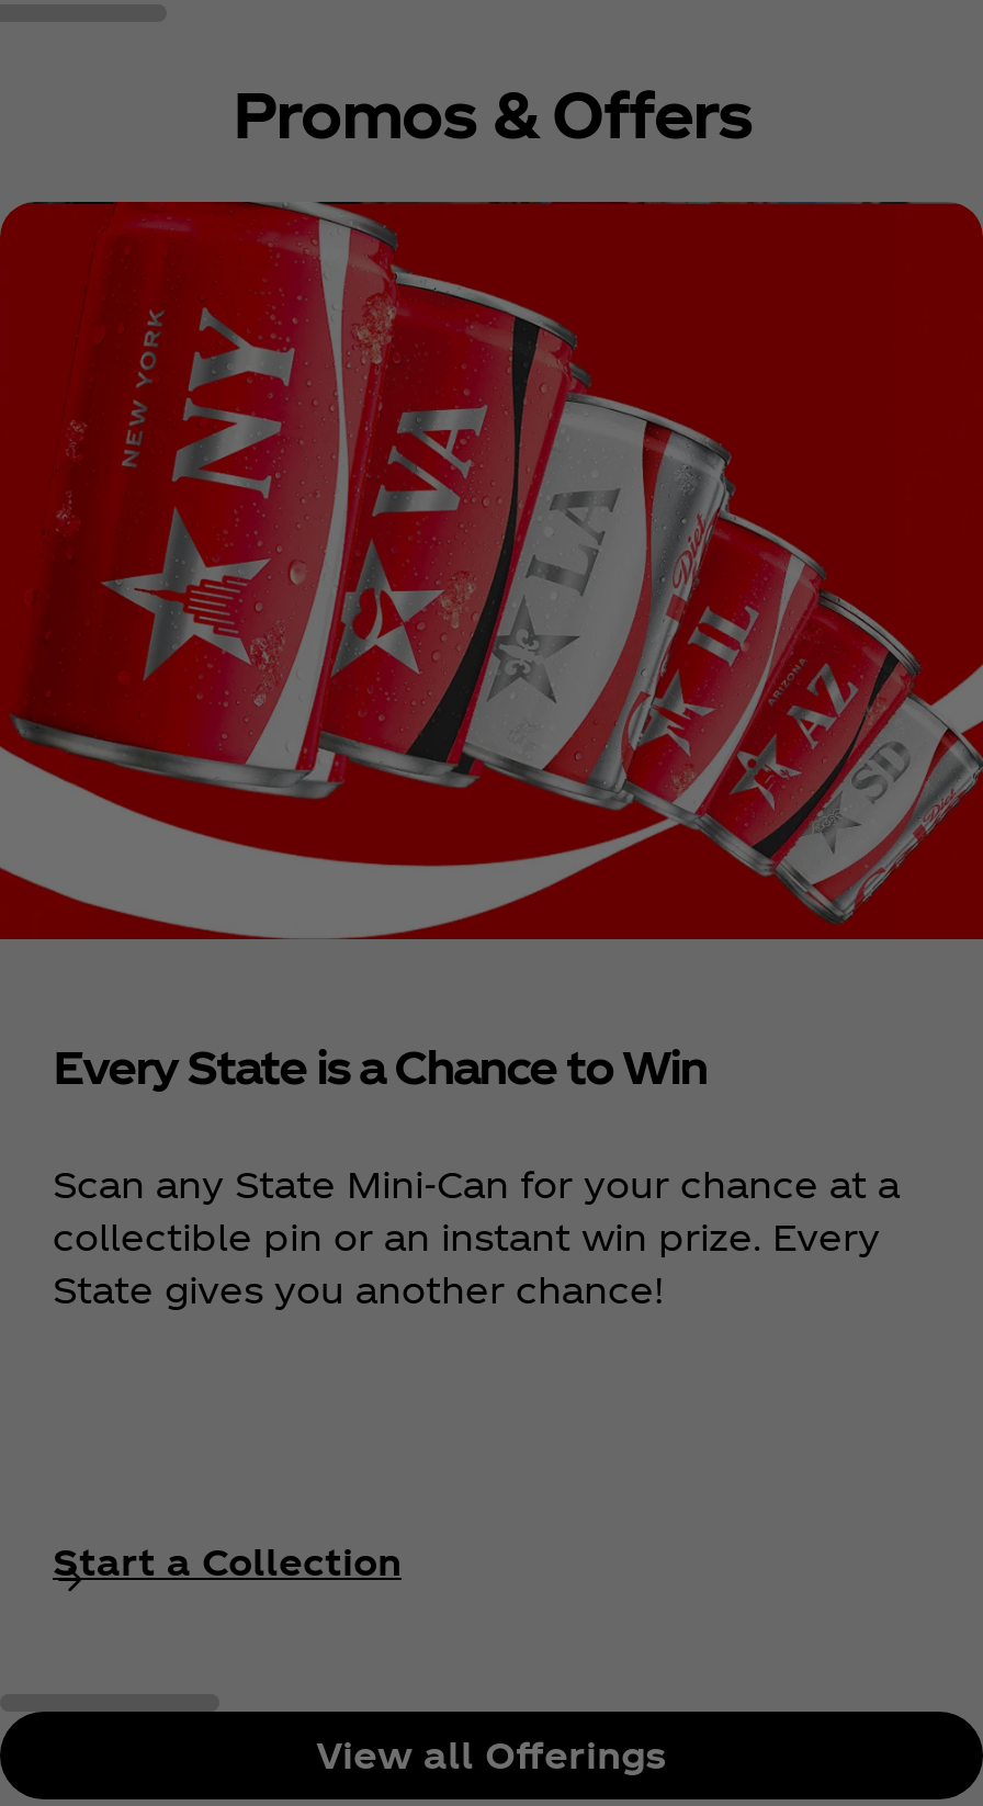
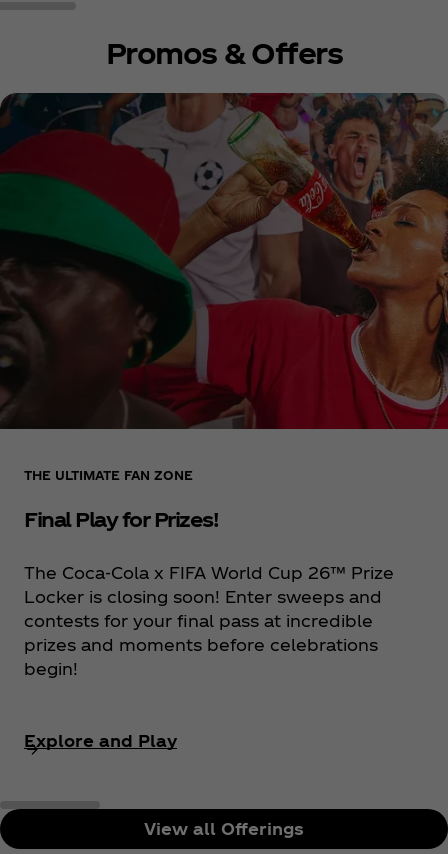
- [image]
+ [image]

- Every State is a Chance to Win
- Scan any State Mini-Can for your chance at a
- collectible pin or an instant win prize. Every
- State gives you another chance!
+ THE ULTIMATE FAN ZONE
+ Final Play for Prizes!
+ The Coca‑Cola x FIFA World Cup 26™ Prize
+ Locker is closing soon! Enter sweeps and
+ contests for your final pass at incredible
+ prizes and moments before celebrations
+ begin!

- Start a Collection
+ Explore and Play
